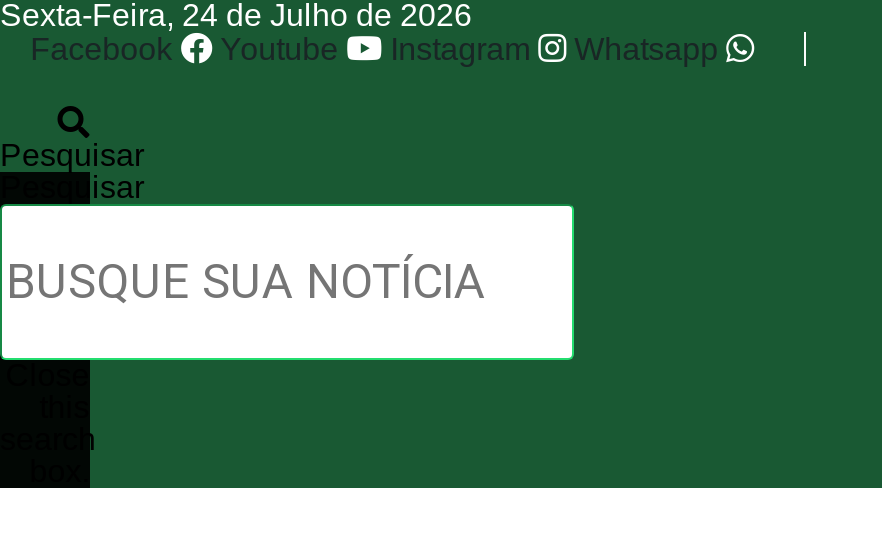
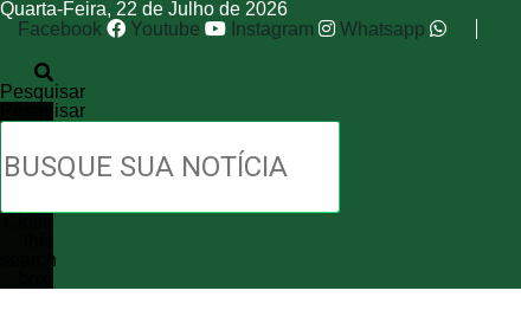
- Sexta-Feira, 24 de Julho de 2026
+ Quarta-Feira, 22 de Julho de 2026
